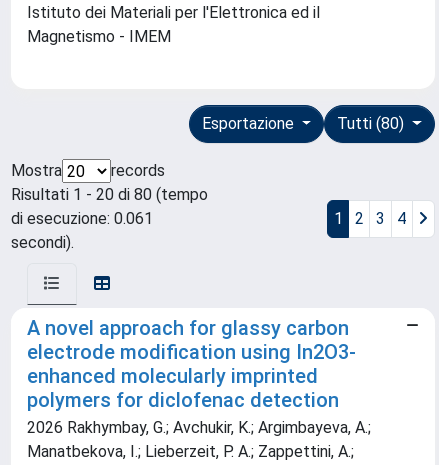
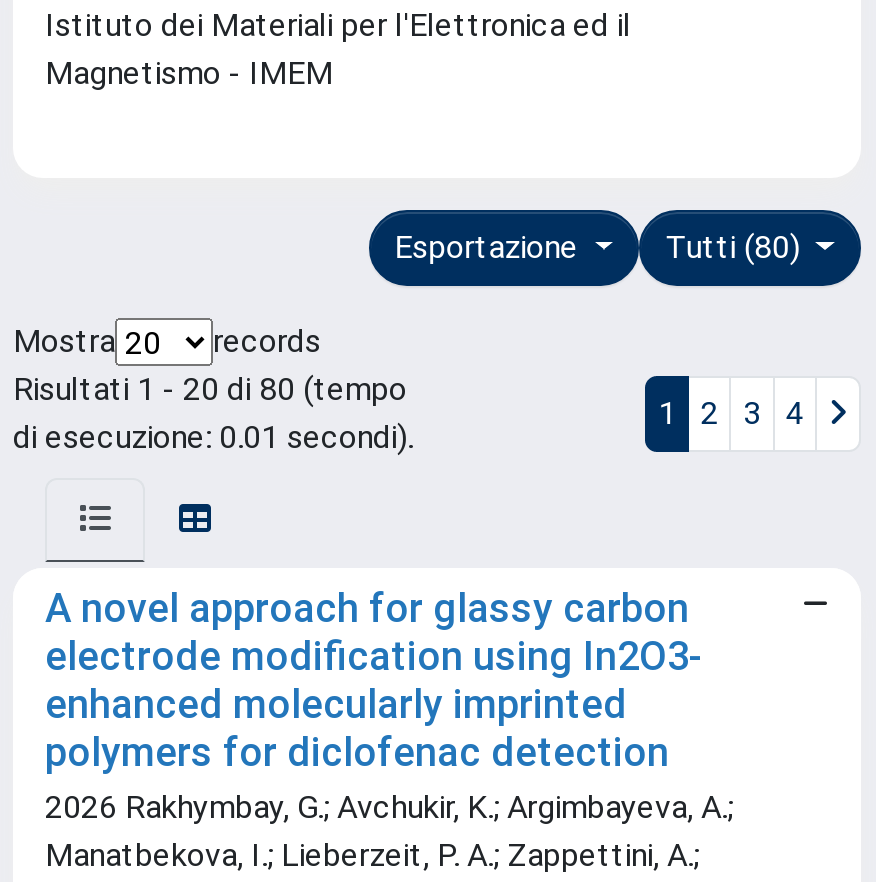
- di esecuzione: 0.061
- secondi).
+ di esecuzione: 0.01 secondi).
